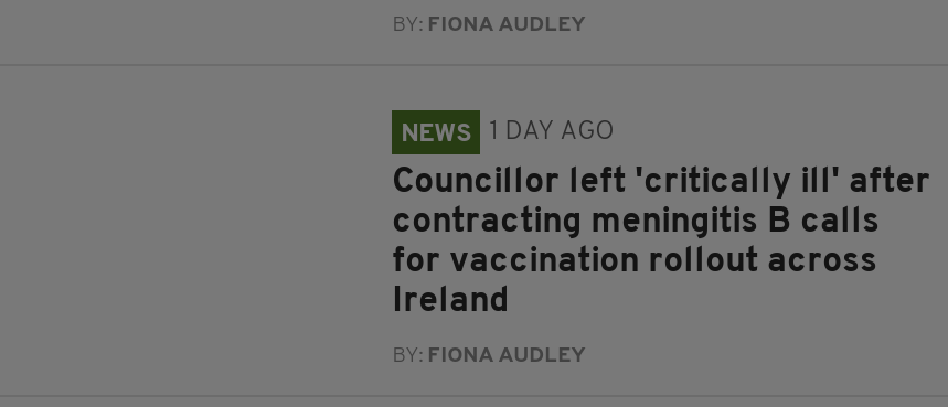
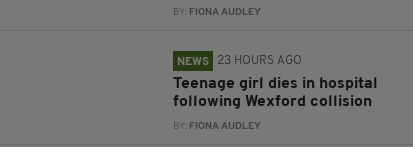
- NEWS 1 DAY AGO
+ NEWS 23 HOURS AGO

- Councillor left 'critically ill' after
- contracting meningitis B calls
- for vaccination rollout across
- Ireland
+ Teenage girl dies in hospital
+ following Wexford collision
